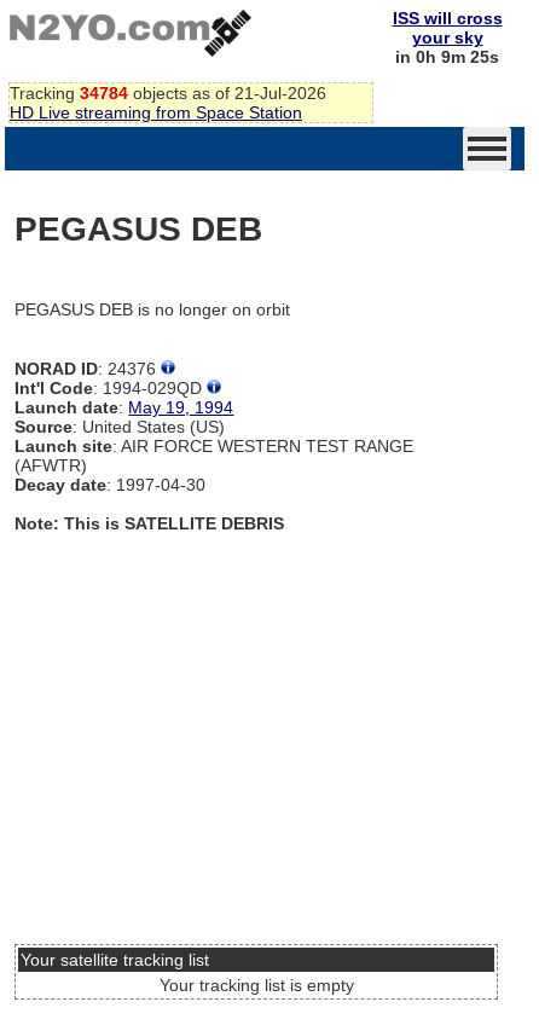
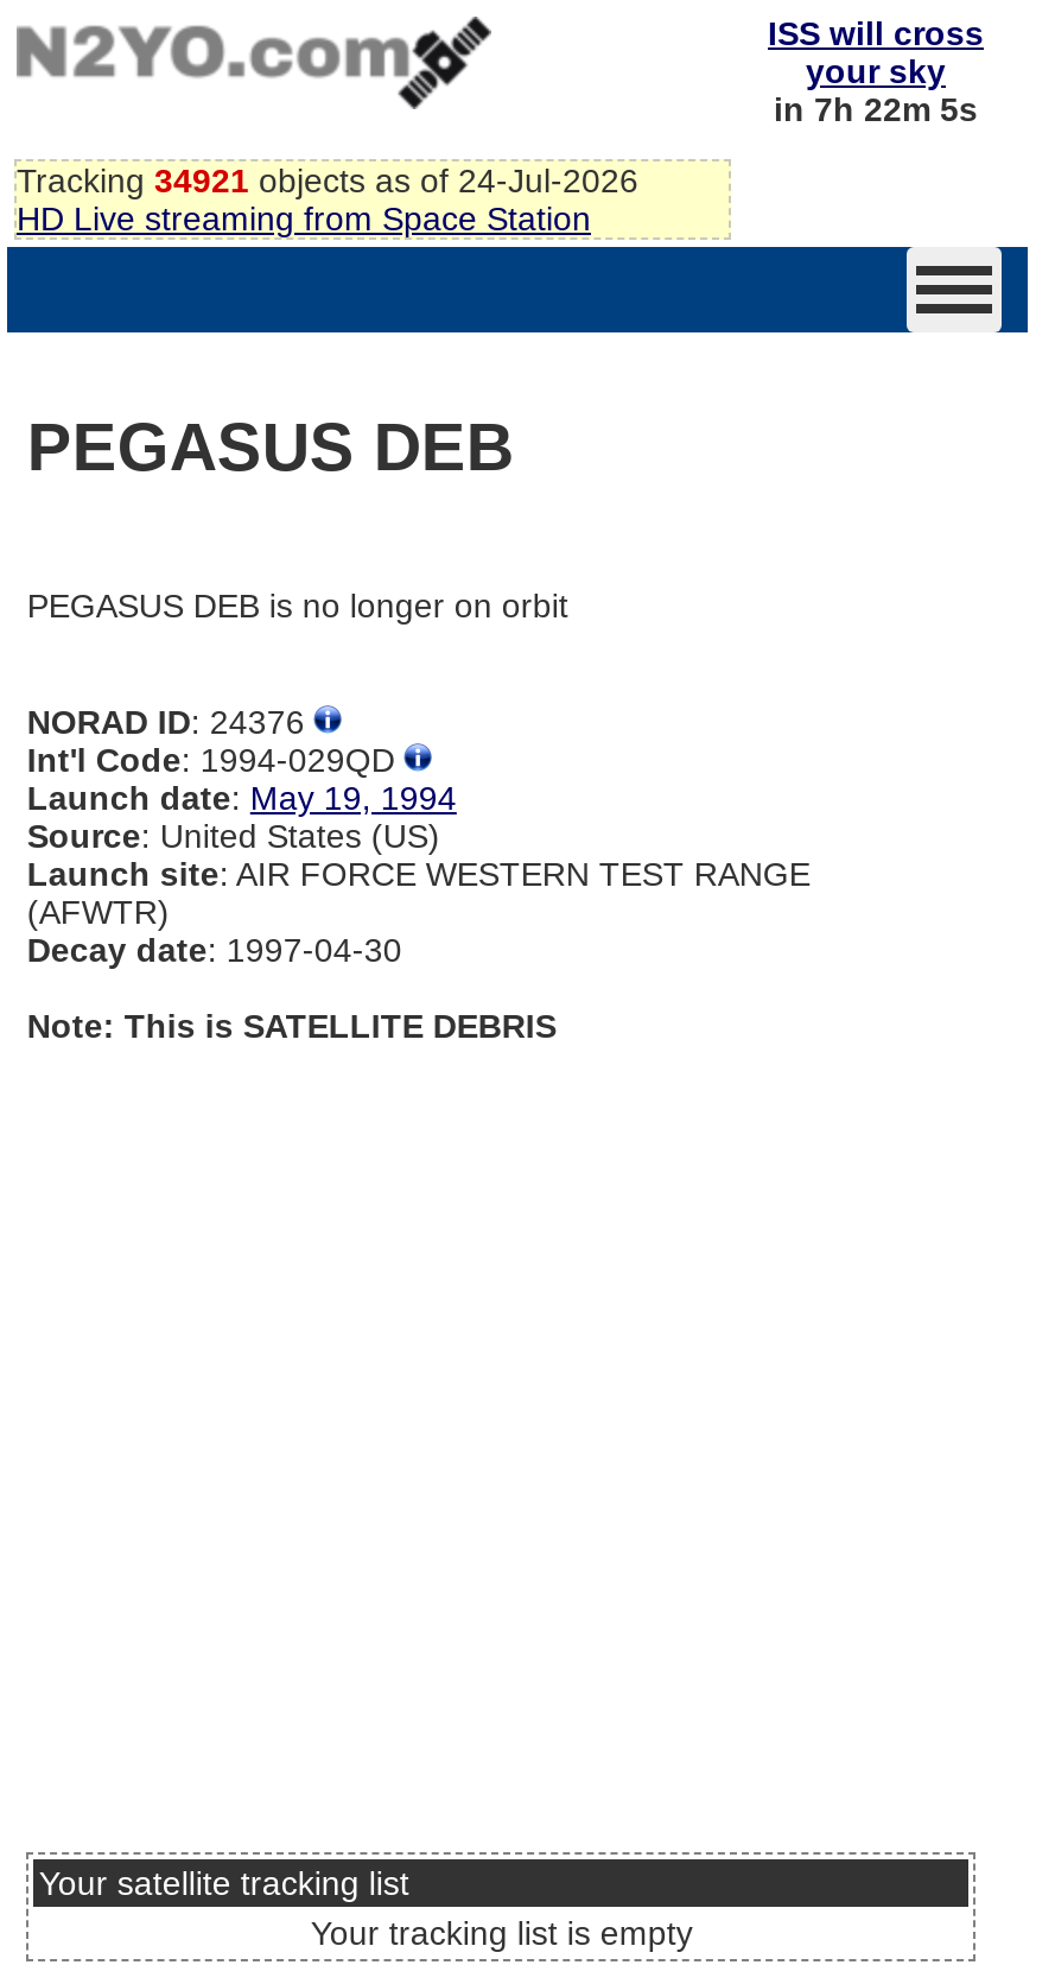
- in 0h 9m 25s
+ in 7h 22m 5s

- Tracking 34784 objects as of 21-Jul-2026
+ Tracking 34921 objects as of 24-Jul-2026
